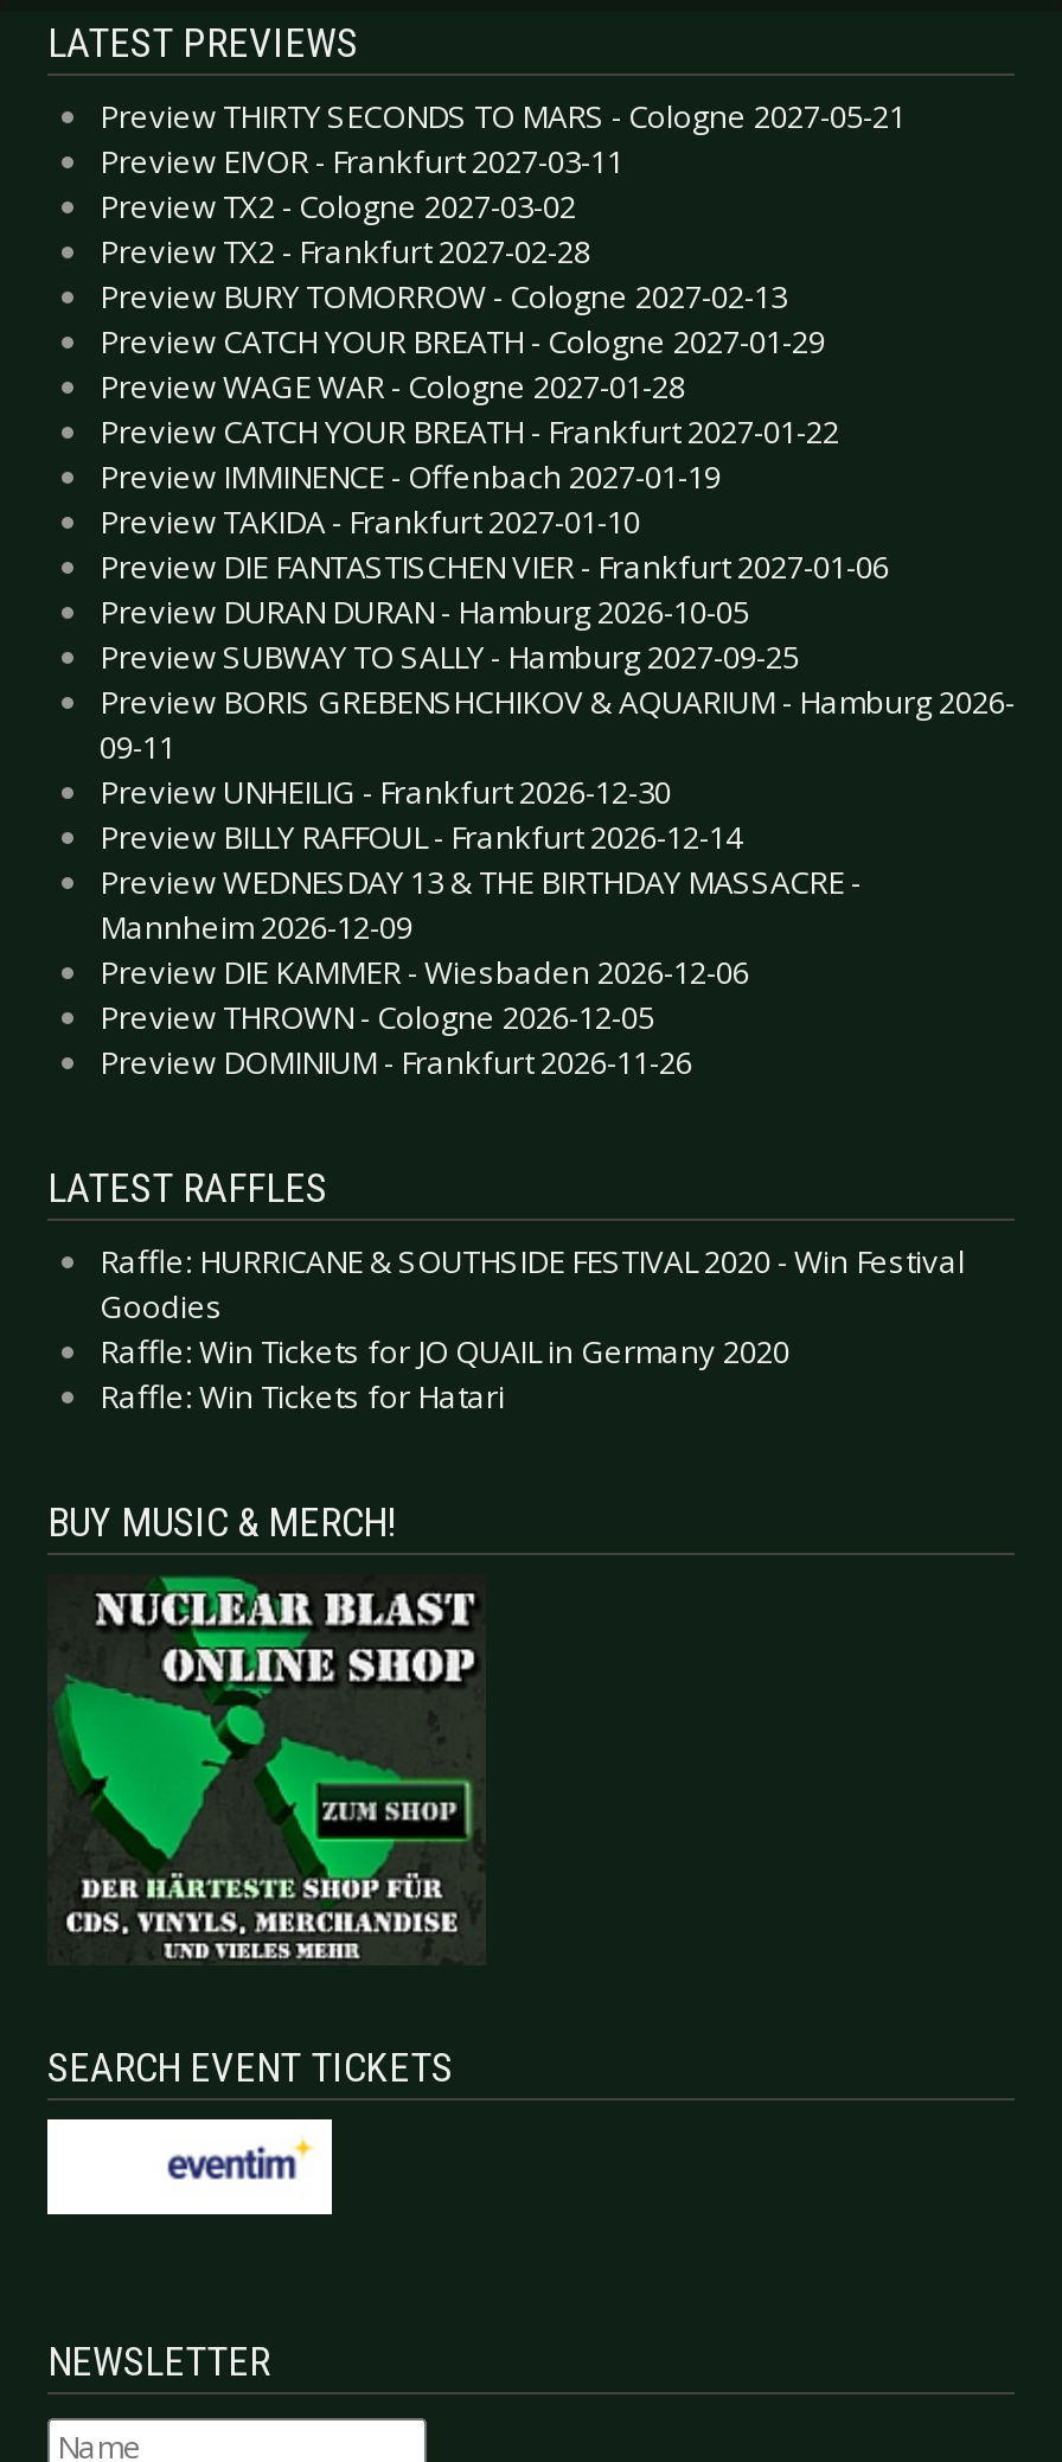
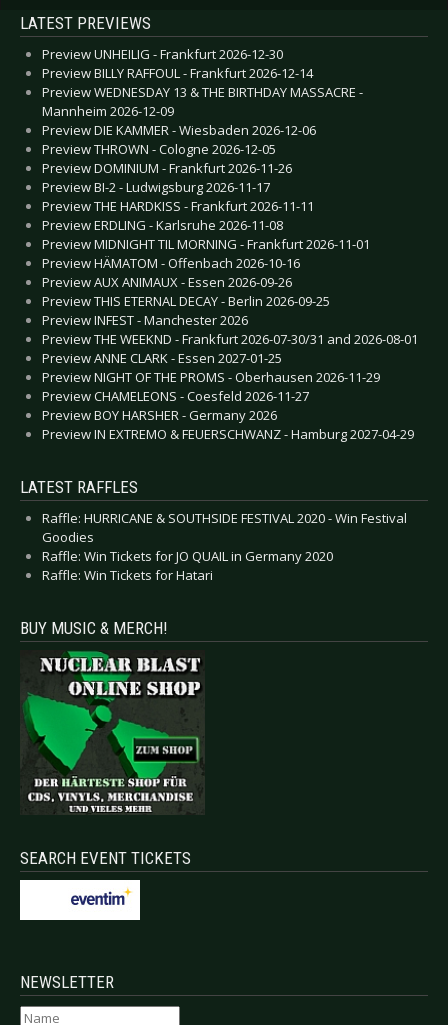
- Preview THIRTY SECONDS TO MARS - Cologne 2027-05-21
- Preview EIVOR - Frankfurt 2027-03-11
- Preview TX2 - Cologne 2027-03-02
- Preview TX2 - Frankfurt 2027-02-28
- Preview BURY TOMORROW - Cologne 2027-02-13
- Preview CATCH YOUR BREATH - Cologne 2027-01-29
- Preview WAGE WAR - Cologne 2027-01-28
- Preview CATCH YOUR BREATH - Frankfurt 2027-01-22
- Preview IMMINENCE - Offenbach 2027-01-19
- Preview TAKIDA - Frankfurt 2027-01-10
- Preview DIE FANTASTISCHEN VIER - Frankfurt 2027-01-06
- Preview DURAN DURAN - Hamburg 2026-10-05
- Preview SUBWAY TO SALLY - Hamburg 2027-09-25
- Preview BORIS GREBENSHCHIKOV & AQUARIUM - Hamburg 2026-
- 09-11

moved up: Preview UNHEILIG - Frankfurt 2026-12-30 | Preview BILLY RAFFOUL - Frankfurt 2026-12-14 | Preview WEDNESDAY 13 & THE BIRTHDAY MASSACRE - | Mannheim 2026-12-09 | Preview DIE KAMMER - Wiesbaden 2026-12-06 | Preview THROWN - Cologne 2026-12-05 | Preview DOMINIUM - Frankfurt 2026-11-26

+ Preview BI-2 - Ludwigsburg 2026-11-17
+ Preview THE HARDKISS - Frankfurt 2026-11-11
+ Preview ERDLING - Karlsruhe 2026-11-08
+ Preview MIDNIGHT TIL MORNING - Frankfurt 2026-11-01
+ Preview HÄMATOM - Offenbach 2026-10-16
+ Preview AUX ANIMAUX - Essen 2026-09-26
+ Preview THIS ETERNAL DECAY - Berlin 2026-09-25
+ Preview INFEST - Manchester 2026
+ Preview THE WEEKND - Frankfurt 2026-07-30/31 and 2026-08-01
+ Preview ANNE CLARK - Essen 2027-01-25
+ Preview NIGHT OF THE PROMS - Oberhausen 2026-11-29
+ Preview CHAMELEONS - Coesfeld 2026-11-27
+ Preview BOY HARSHER - Germany 2026
+ Preview IN EXTREMO & FEUERSCHWANZ - Hamburg 2027-04-29
